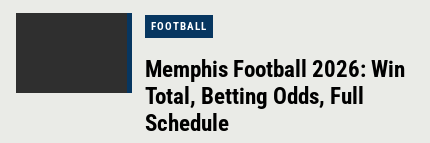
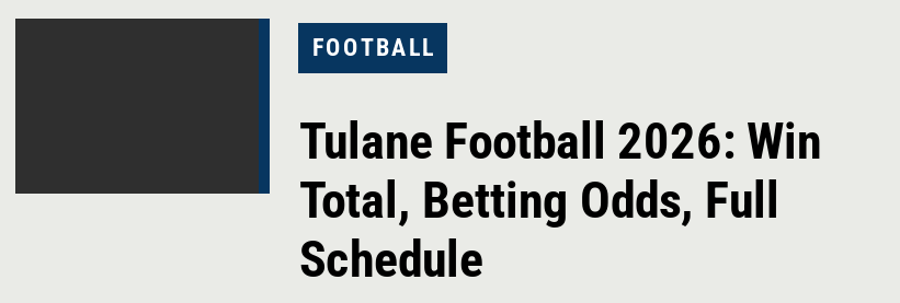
- Memphis Football 2026: Win
+ Tulane Football 2026: Win
